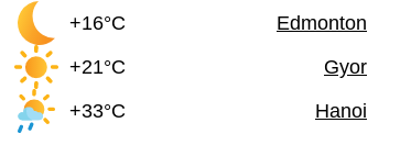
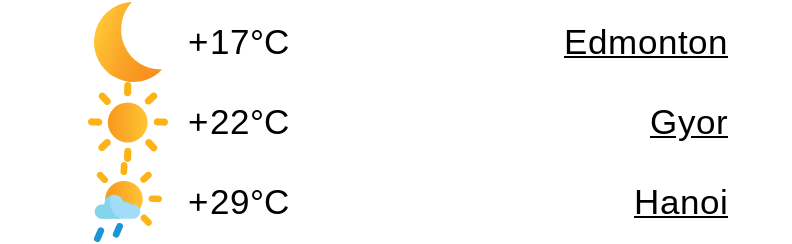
- +16°C
+ +17°C

- +21°C
+ +22°C

- +33°C
+ +29°C
